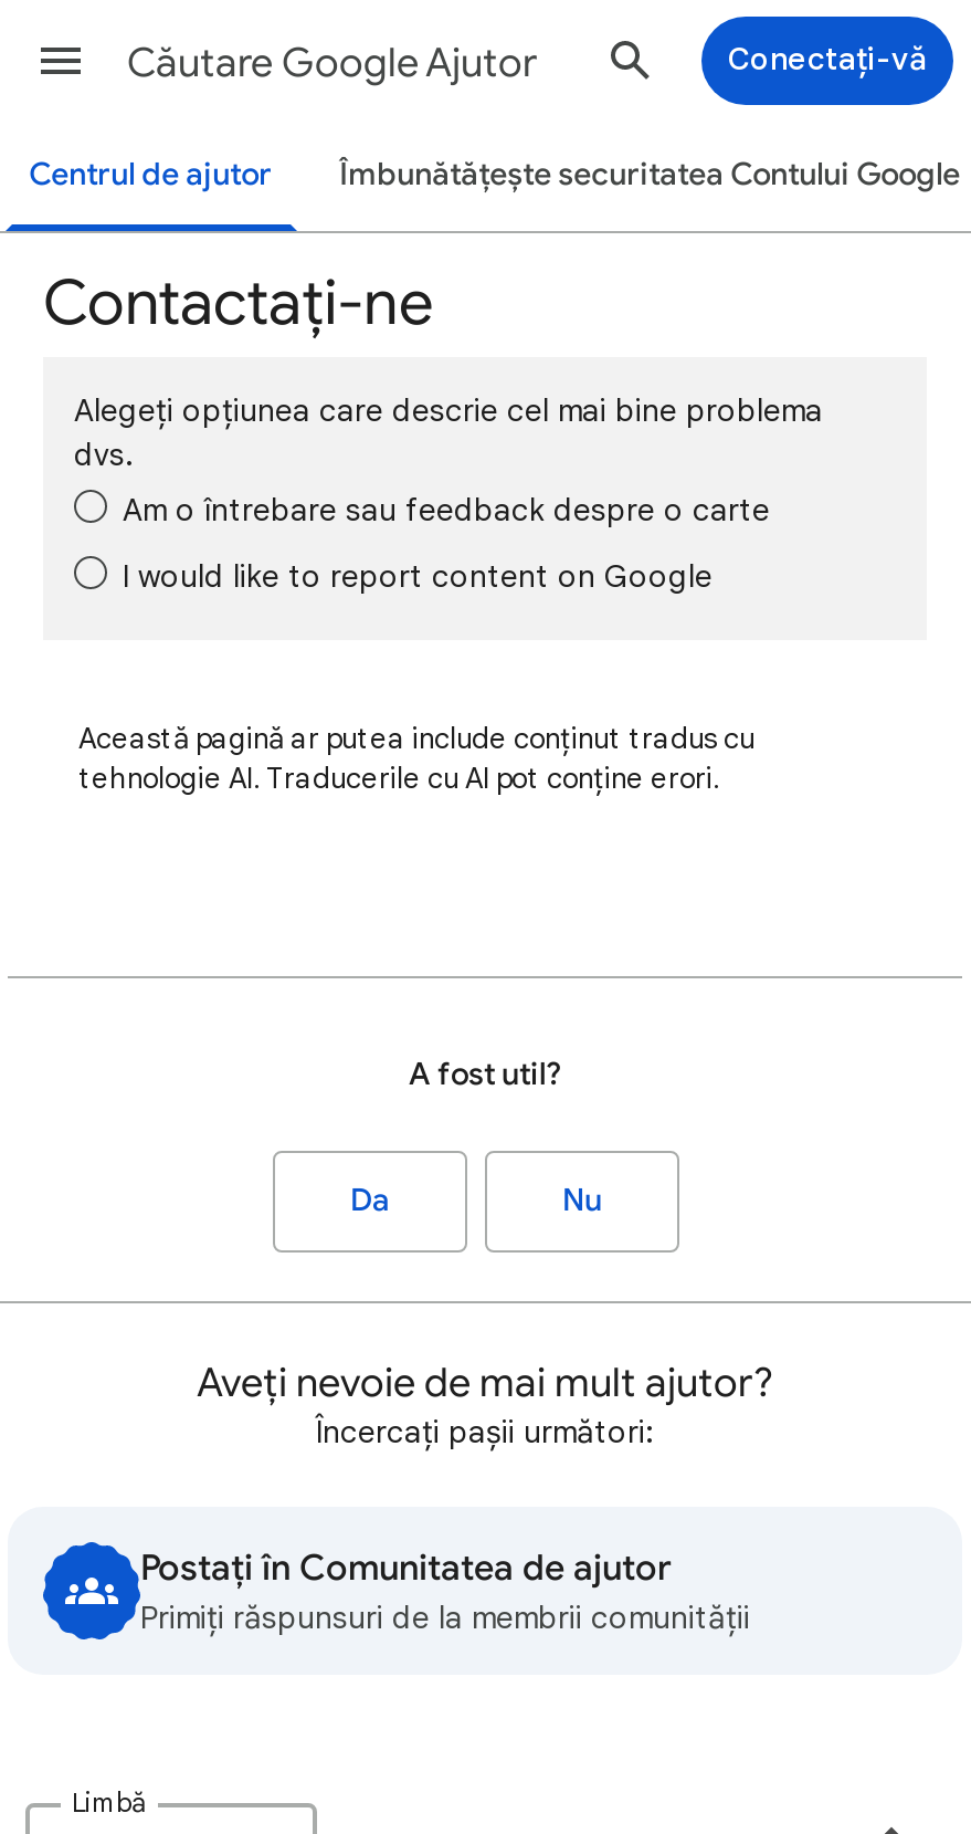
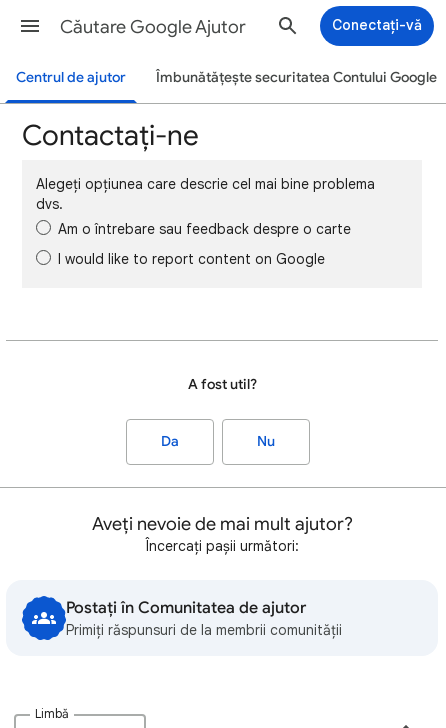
- Această pagină ar putea include conținut tradus cu
- tehnologie AI. Traducerile cu AI pot conține erori.
